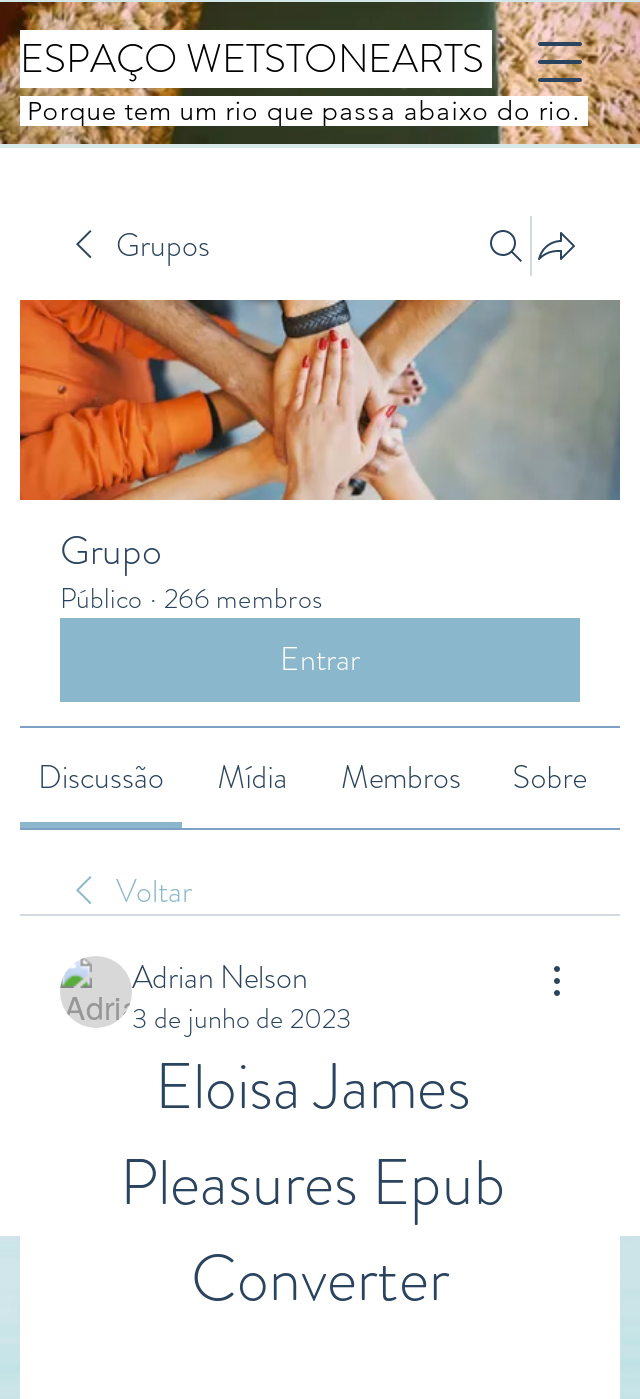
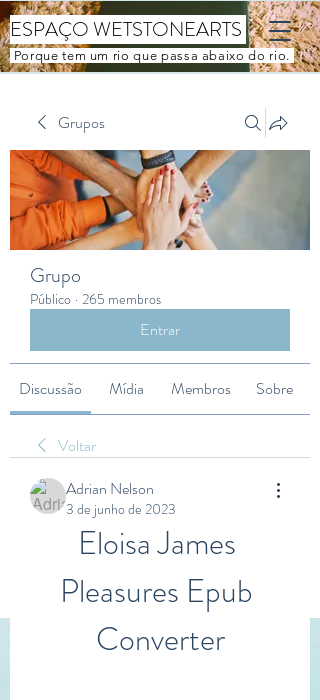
- Público · 266 membros
+ Público · 265 membros
